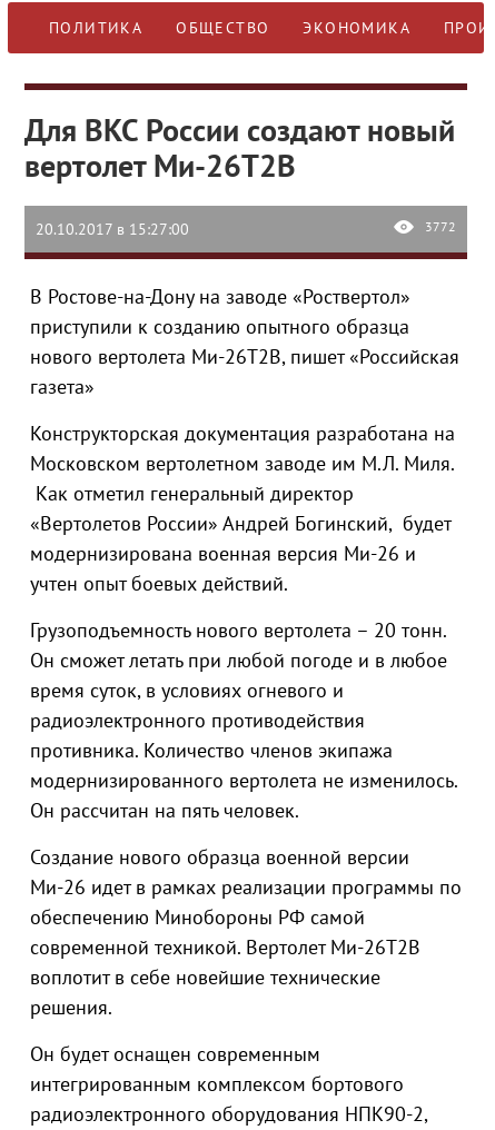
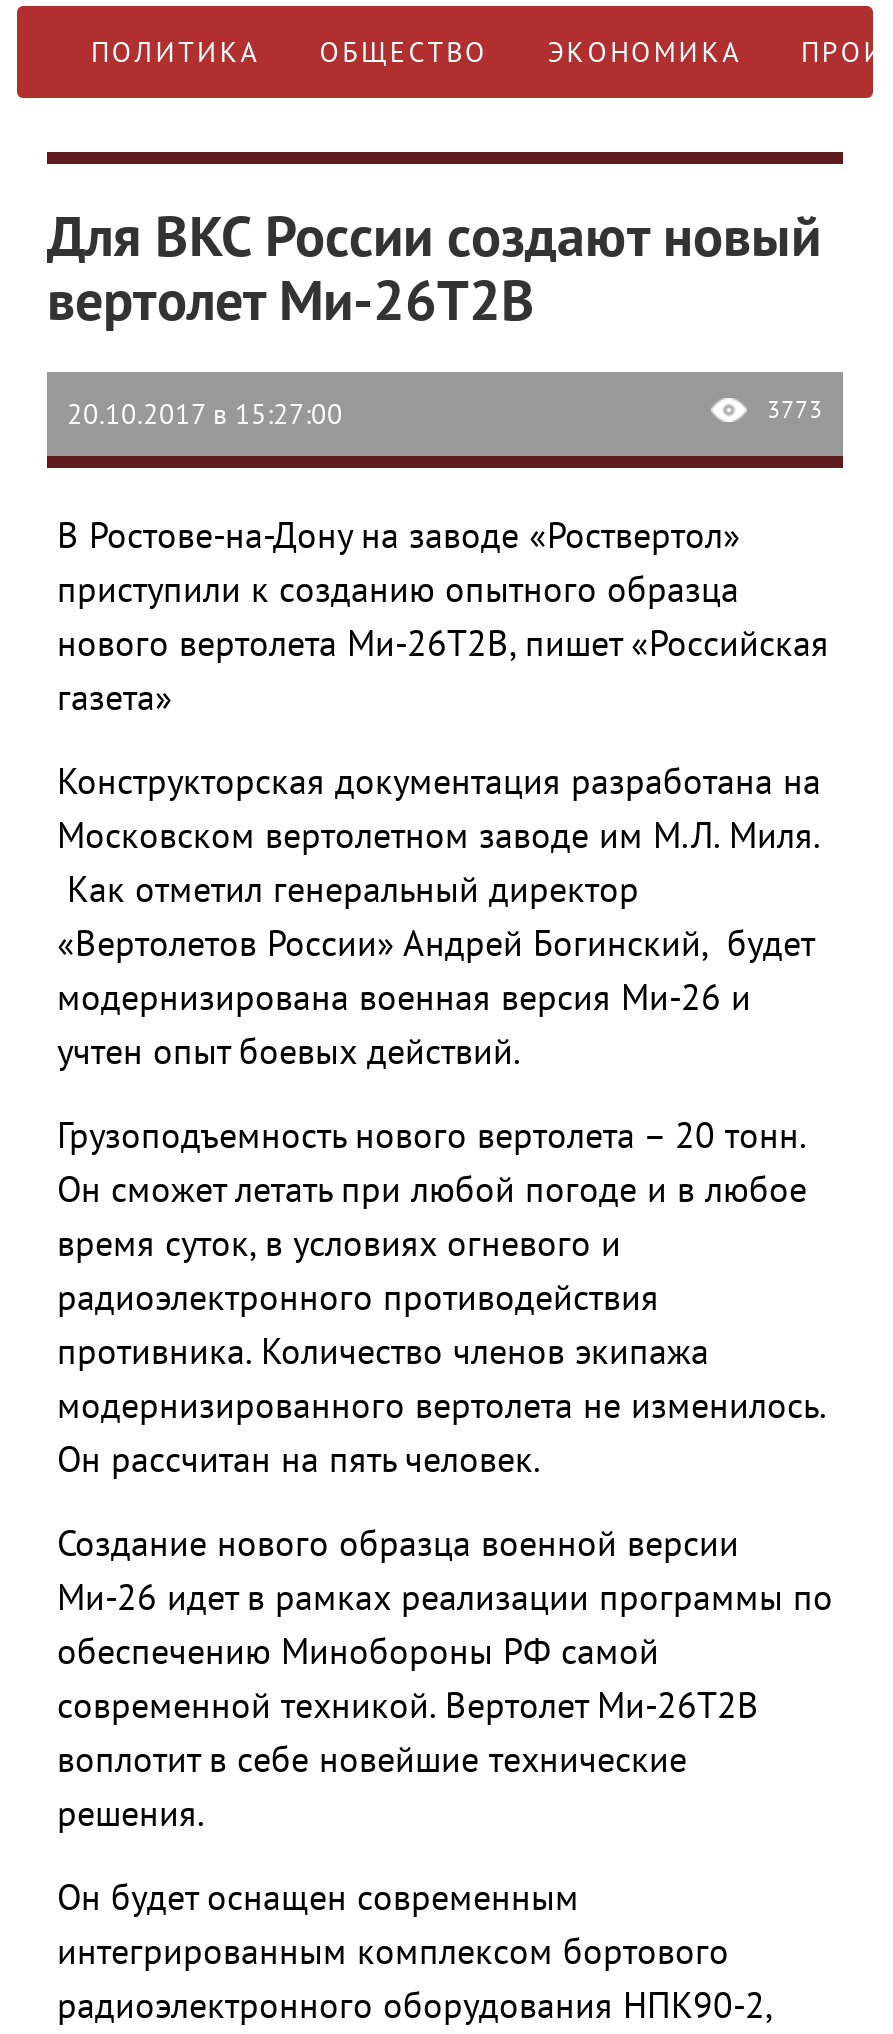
- 3772
+ 3773
